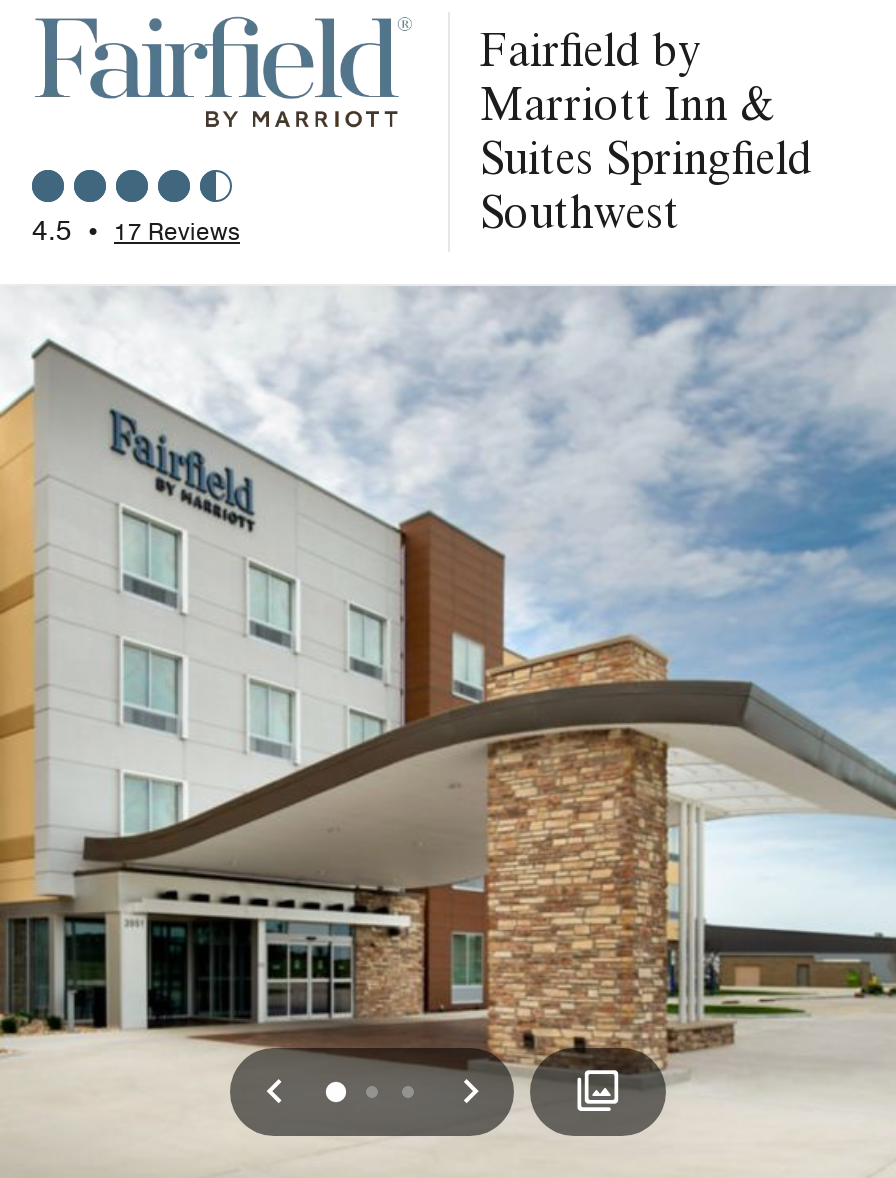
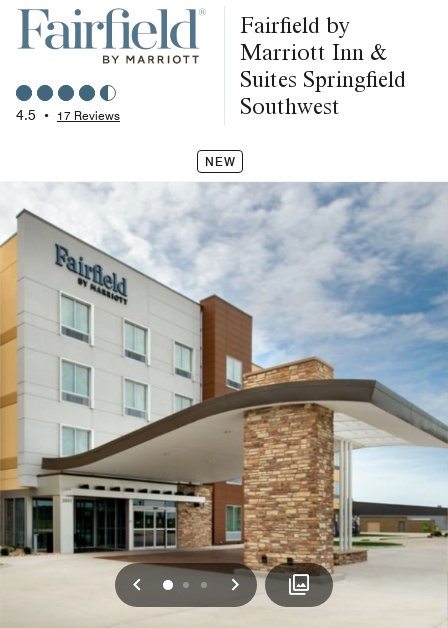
+ NEW
